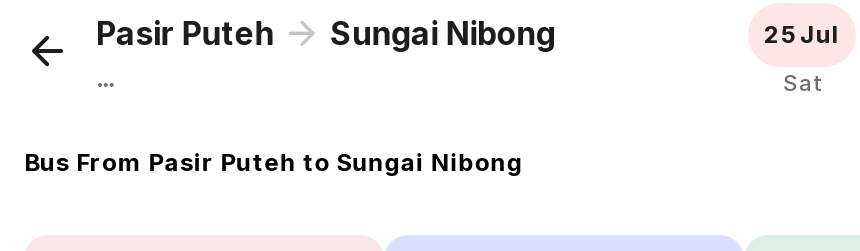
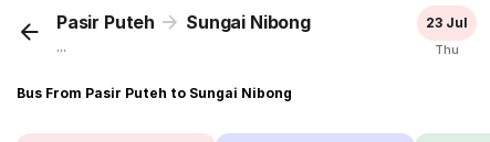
- 25 Jul
+ 23 Jul

- Sat
+ Thu
